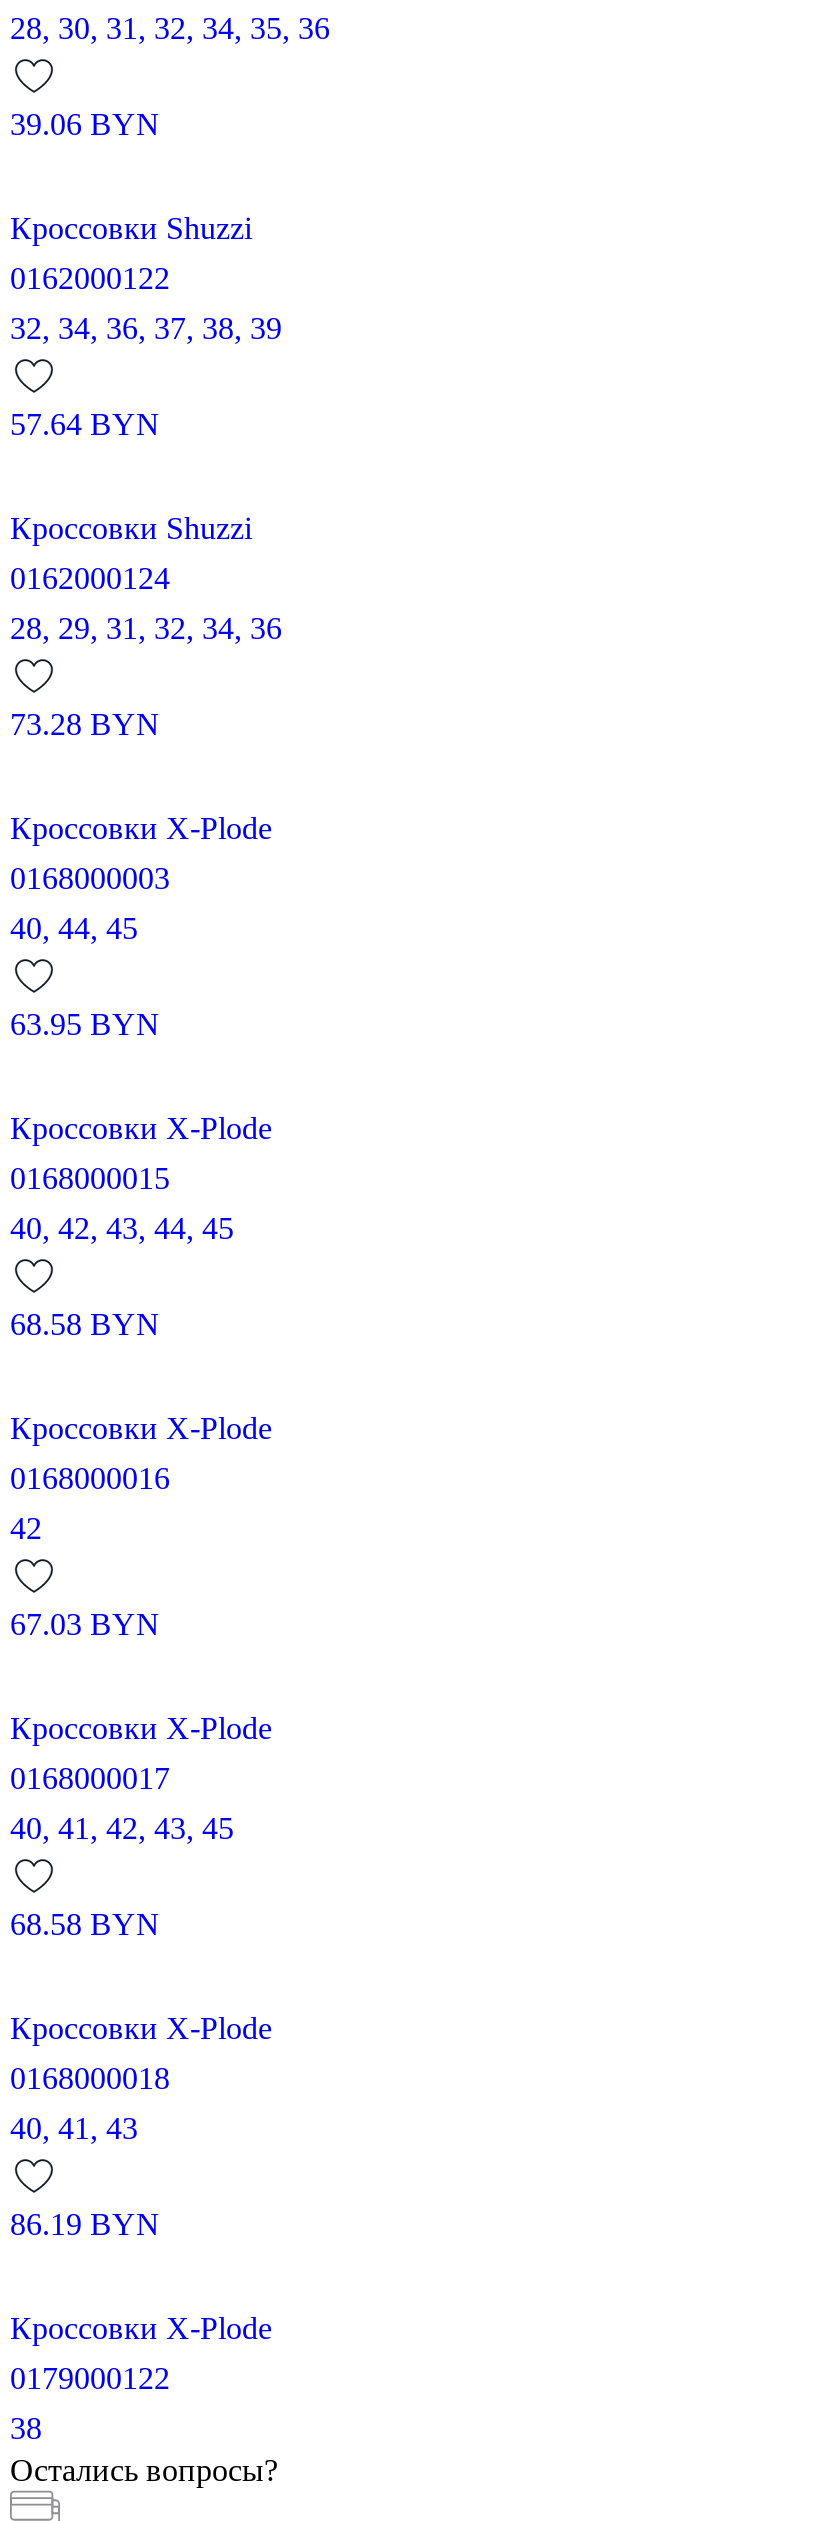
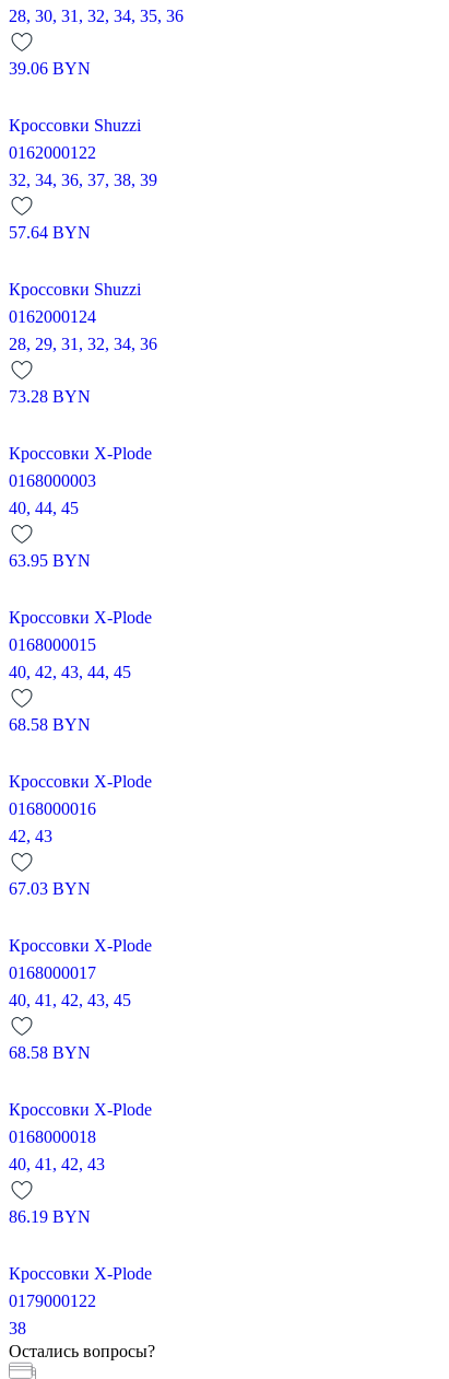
- 42
+ 42, 43

- 40, 41, 43
+ 40, 41, 42, 43
